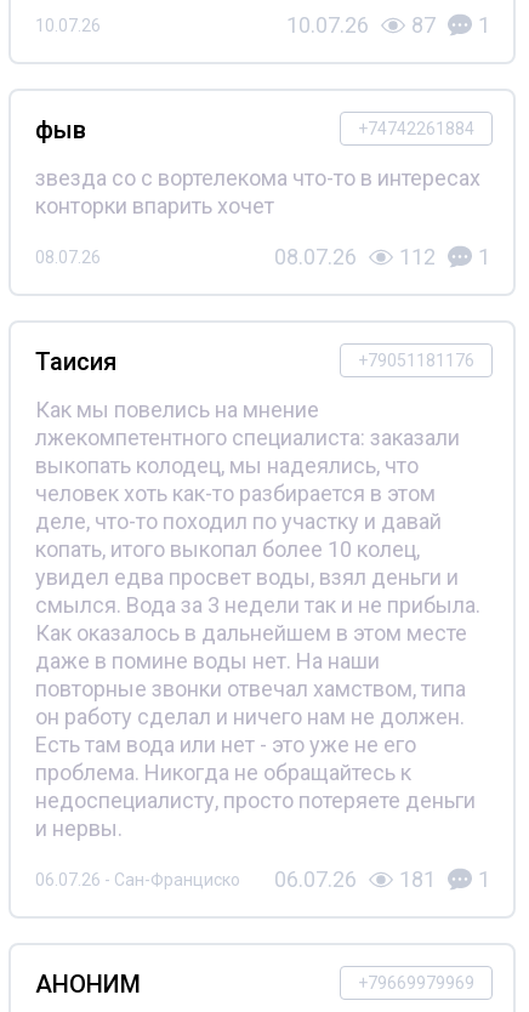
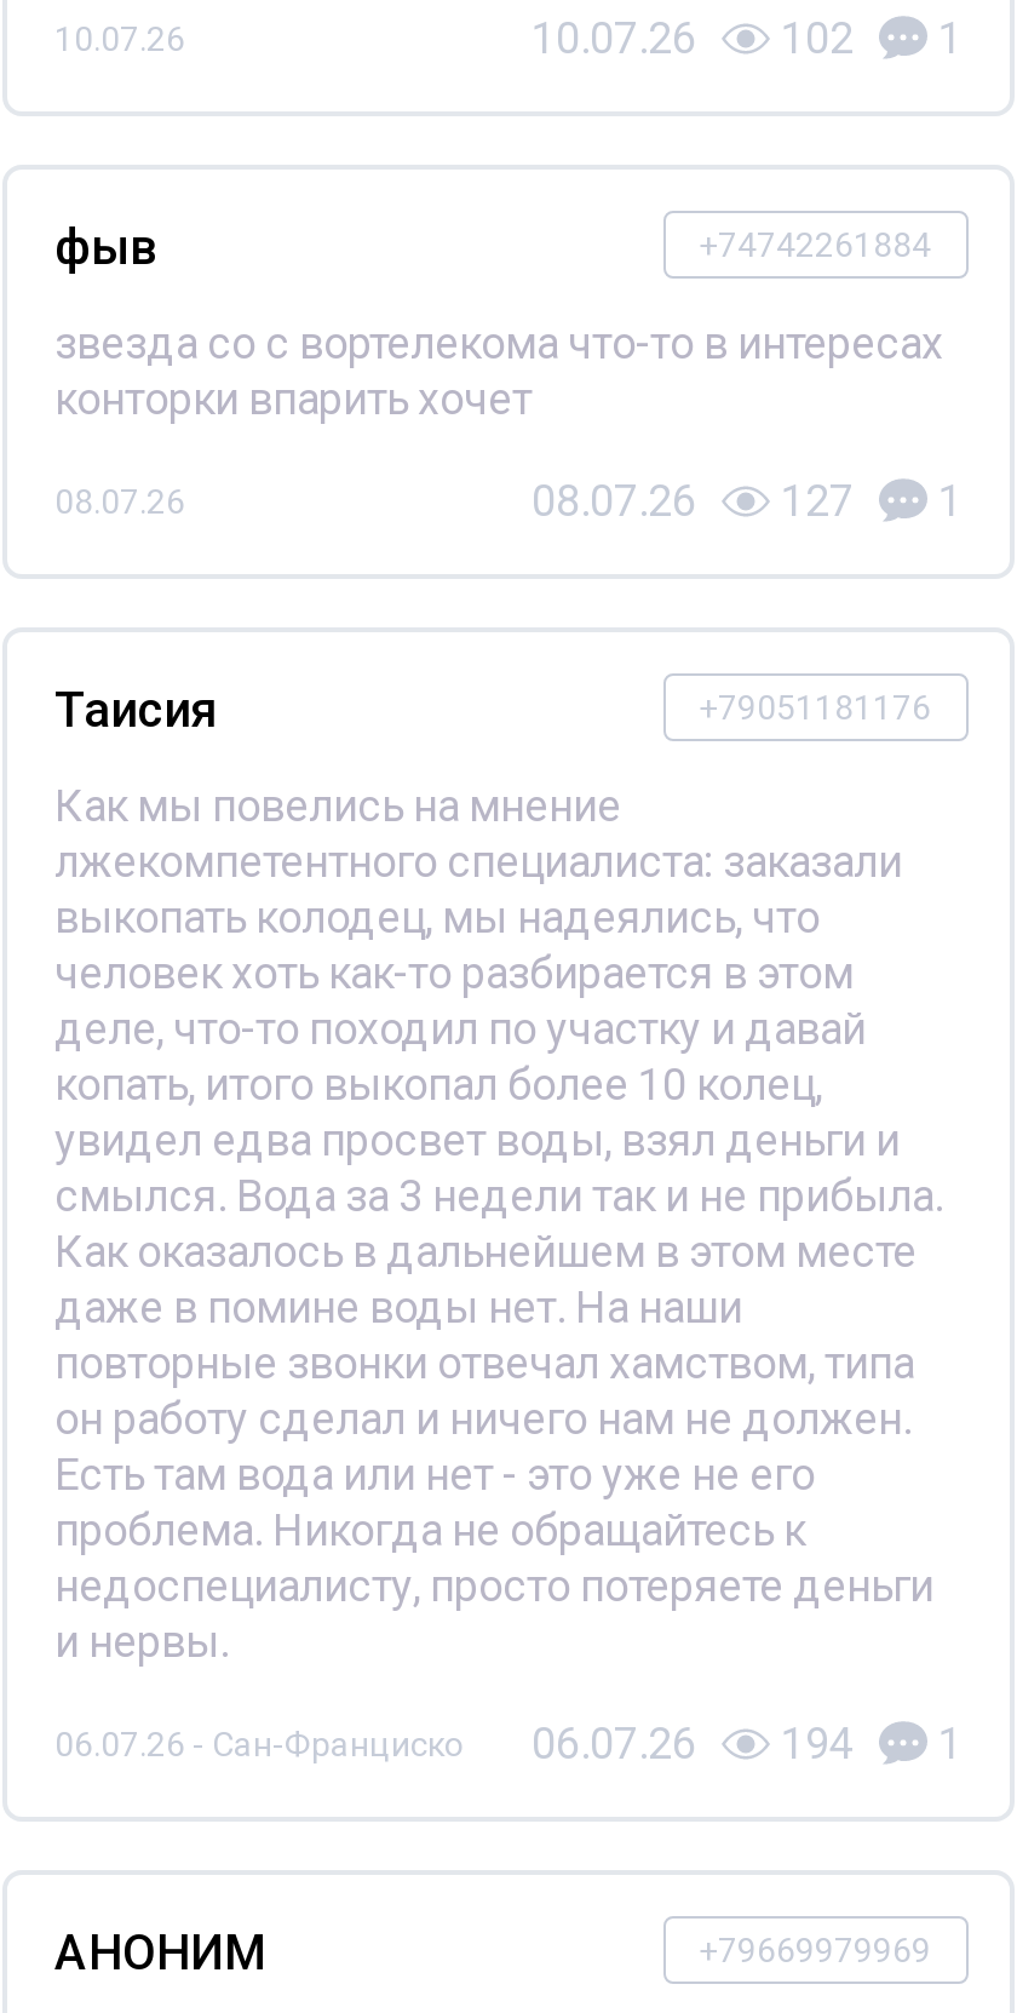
- 10.07.26 87 1
+ 10.07.26 102 1

- 08.07.26 112 1
+ 08.07.26 127 1

- 06.07.26 - Сан-Франциско 06.07.26 181 1
+ 06.07.26 - Сан-Франциско 06.07.26 194 1
